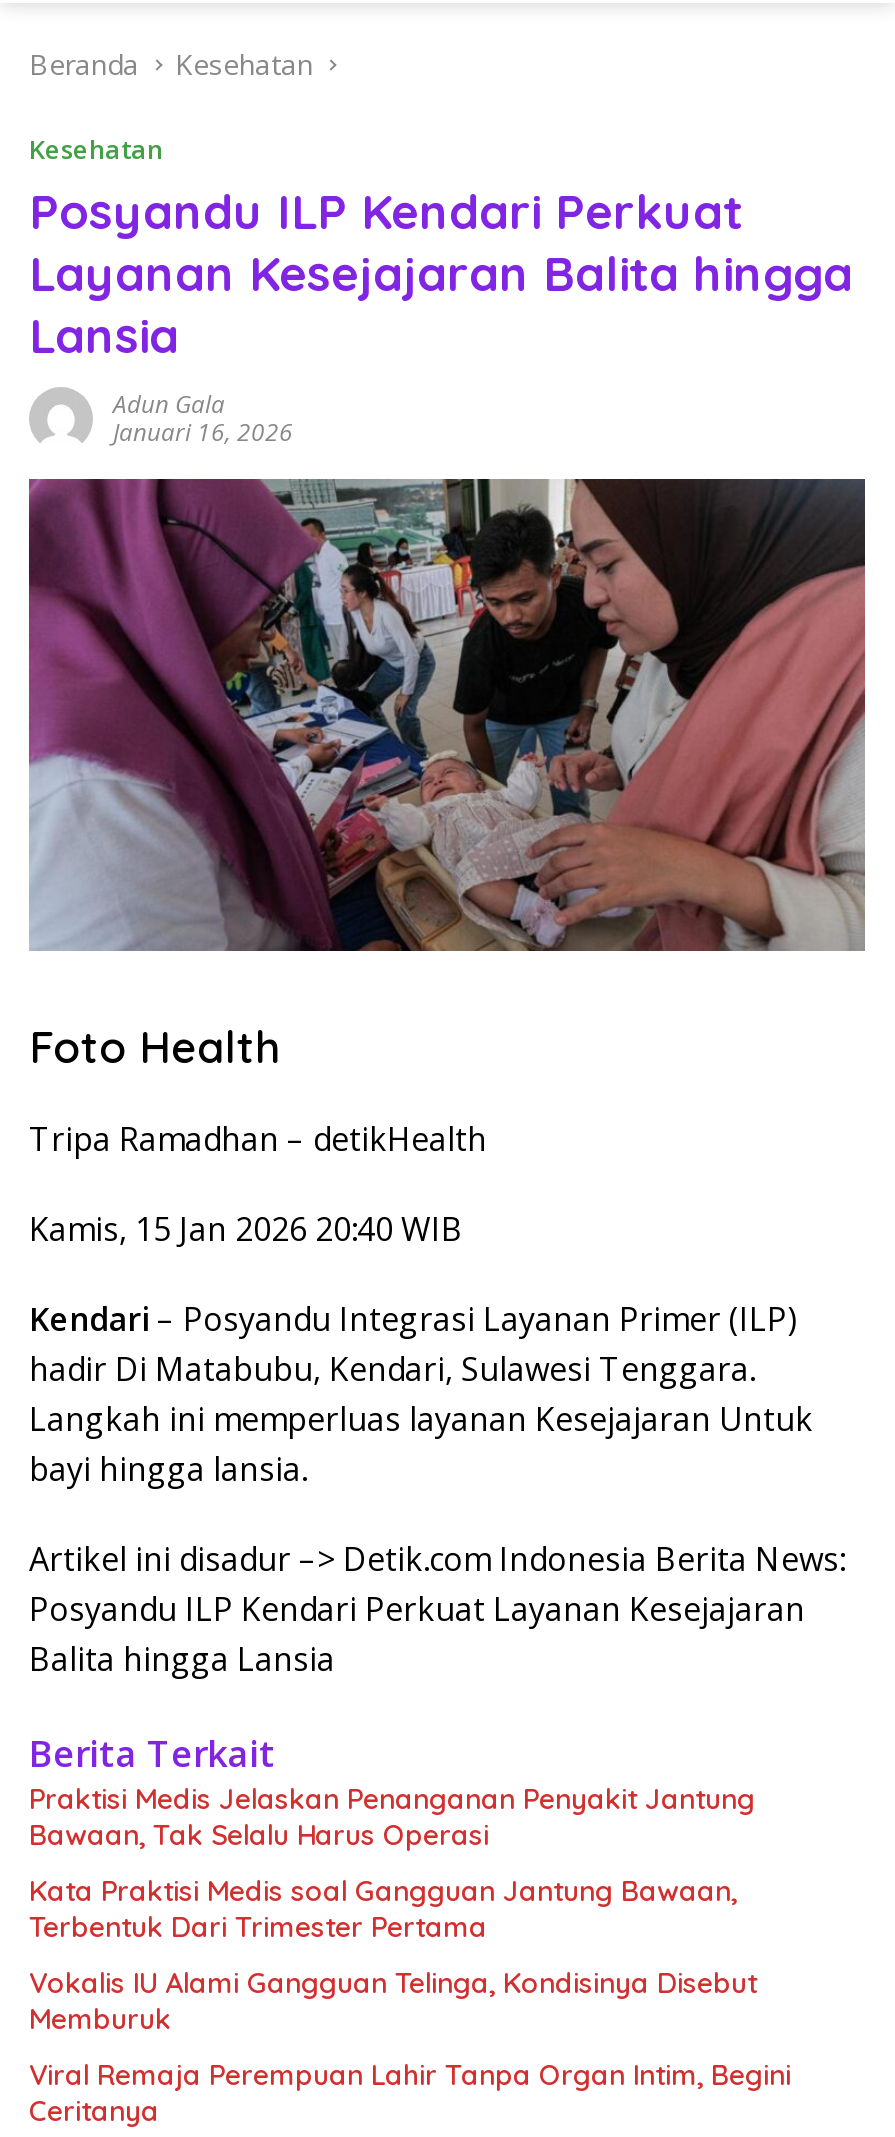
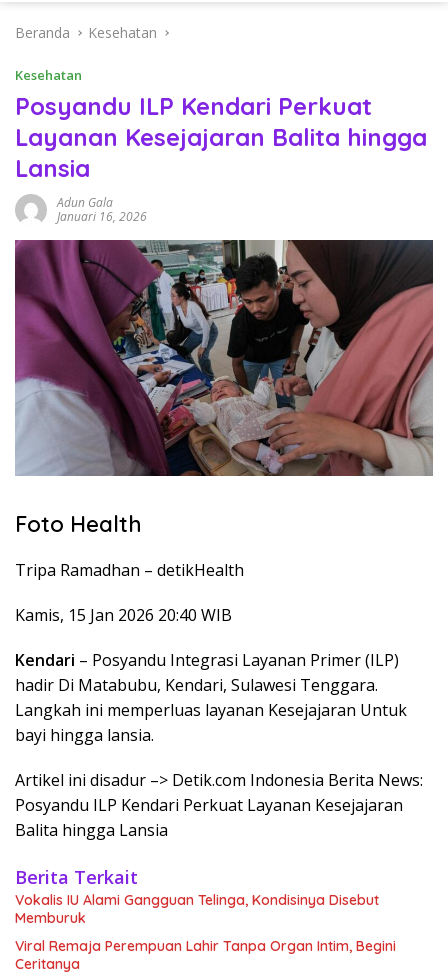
- Praktisi Medis Jelaskan Penanganan Penyakit Jantung
- Bawaan, Tak Selalu Harus Operasi
- Kata Praktisi Medis soal Gangguan Jantung Bawaan,
- Terbentuk Dari Trimester Pertama
